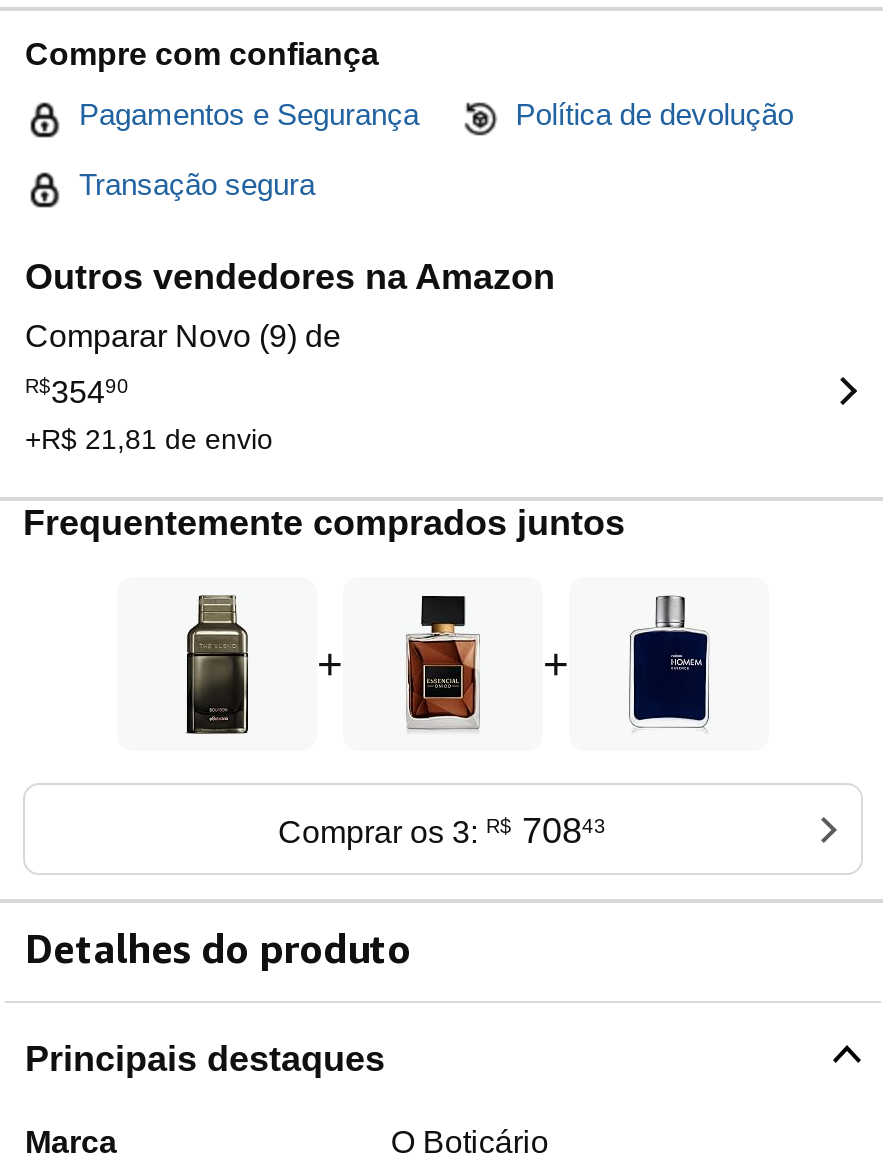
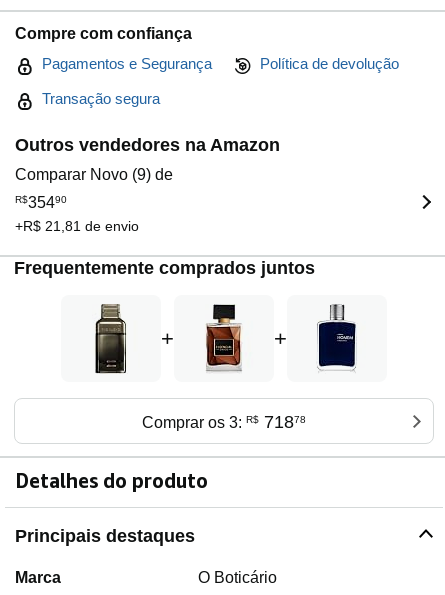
- Comprar os 3: R$70843
+ Comprar os 3: R$71878
